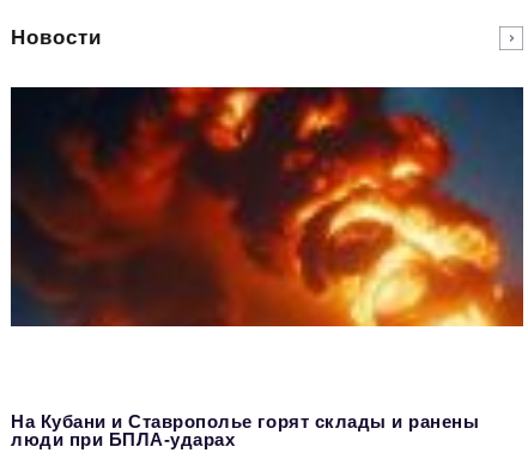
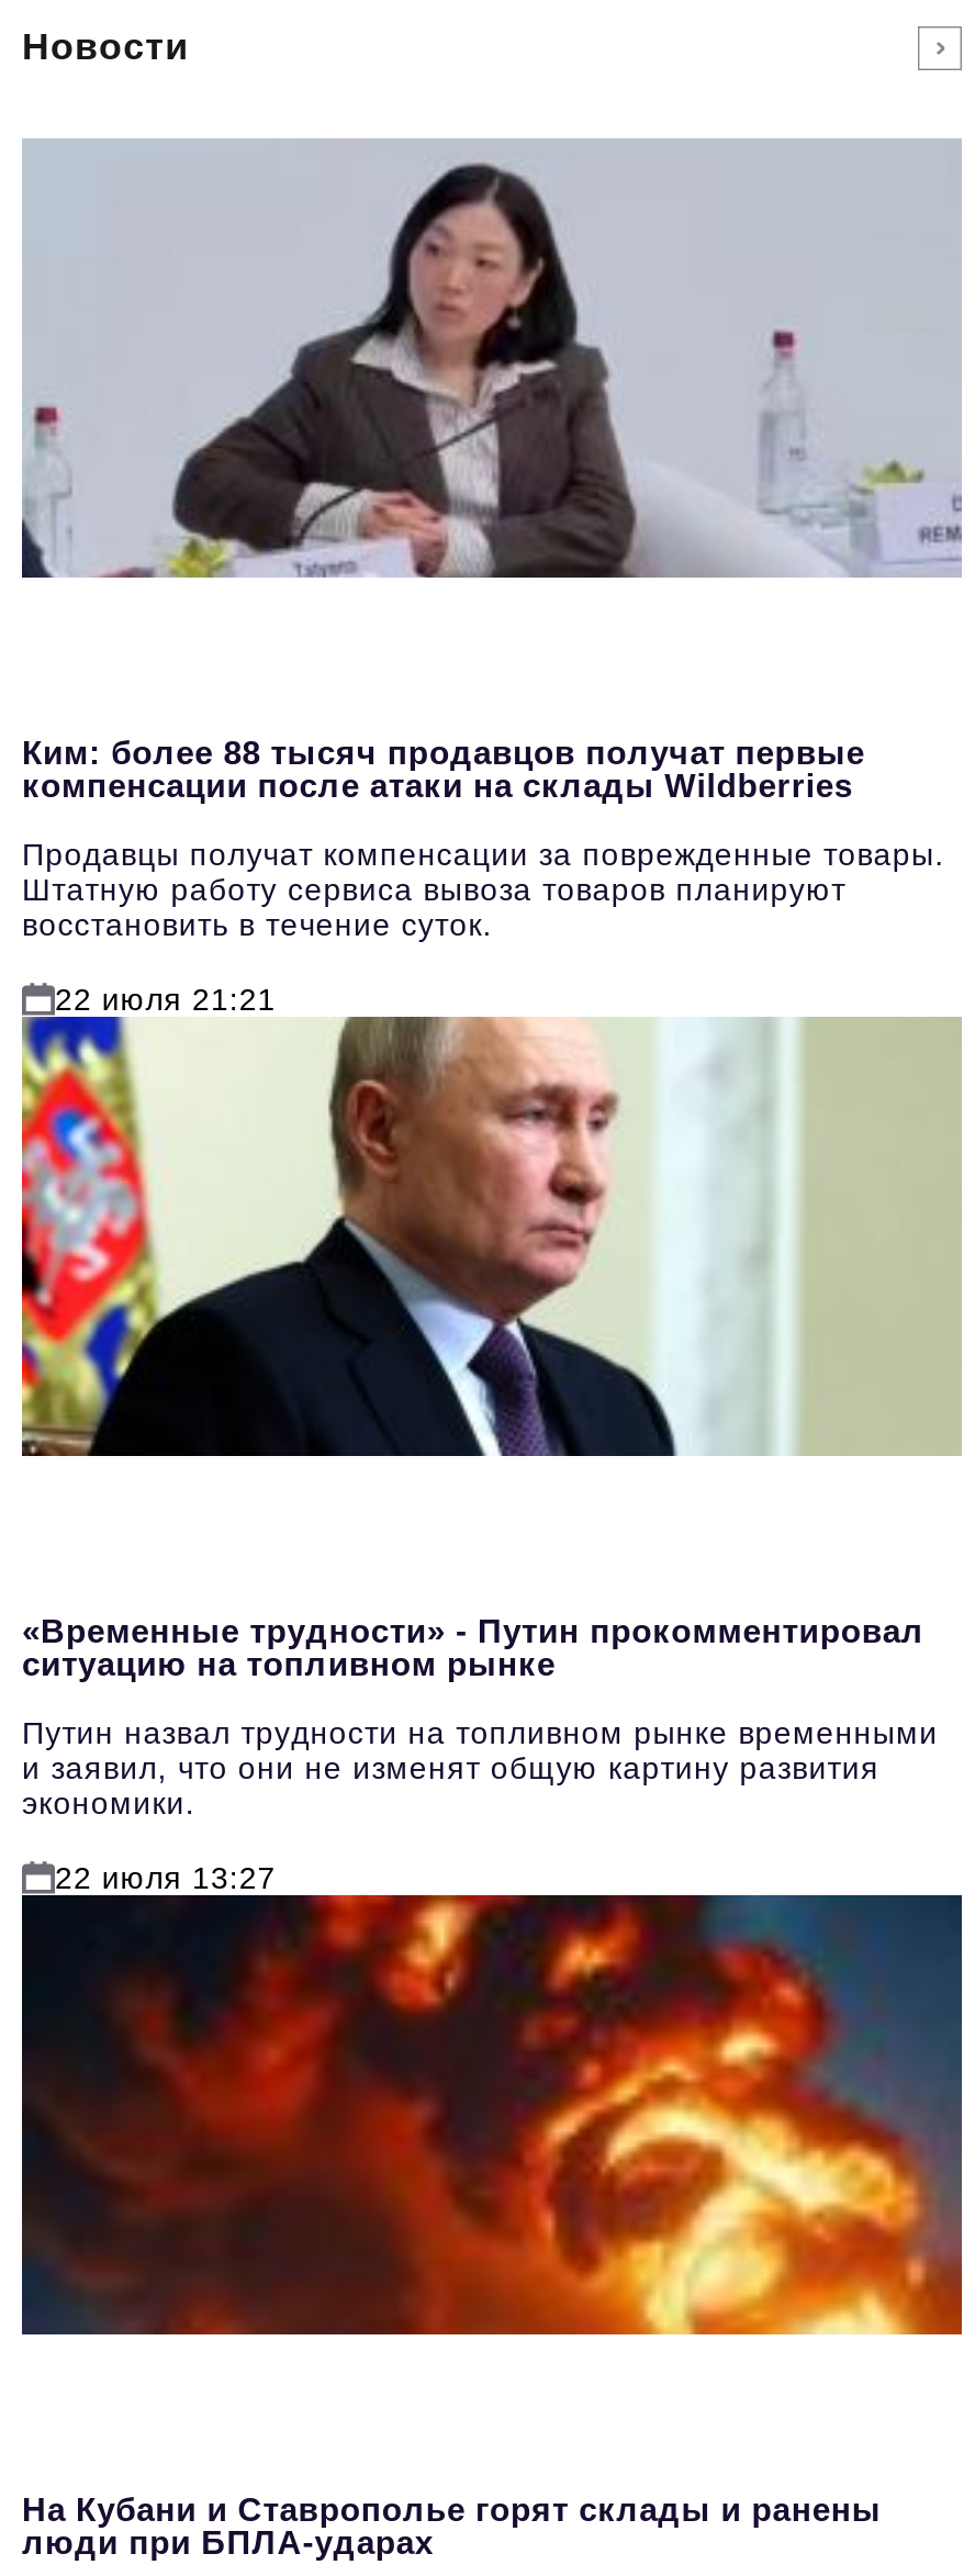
+ [image]
+ Ким: более 88 тысяч продавцов получат первые
+ компенсации после атаки на склады Wildberries
+ Продавцы получат компенсации за поврежденные товары.
+ Штатную работу сервиса вывоза товаров планируют
+ восстановить в течение суток.
+ 22 июля 21:21

+ «Временные трудности» - Путин прокомментировал
+ ситуацию на топливном рынке
+ Путин назвал трудности на топливном рынке временными
+ и заявил, что они не изменят общую картину развития
+ экономики.
+ 22 июля 13:27

+ [image]
